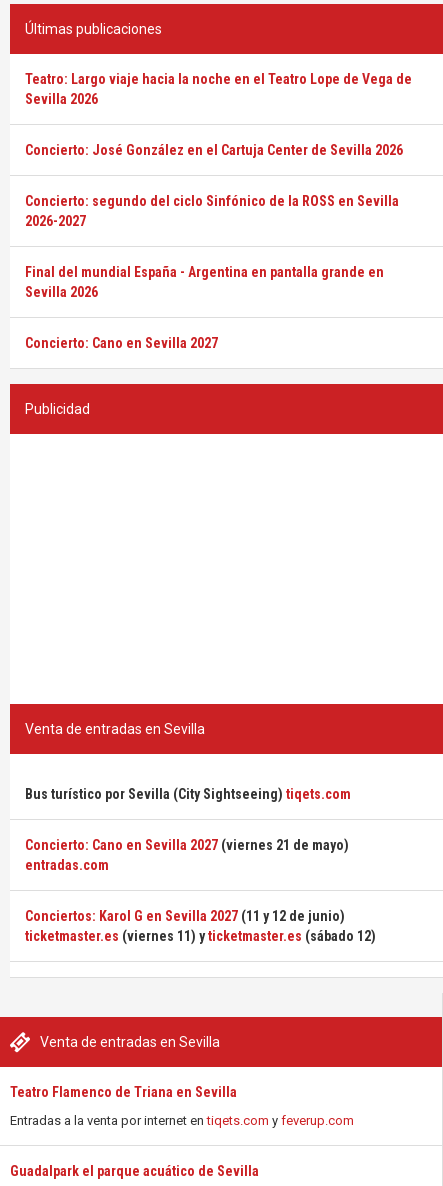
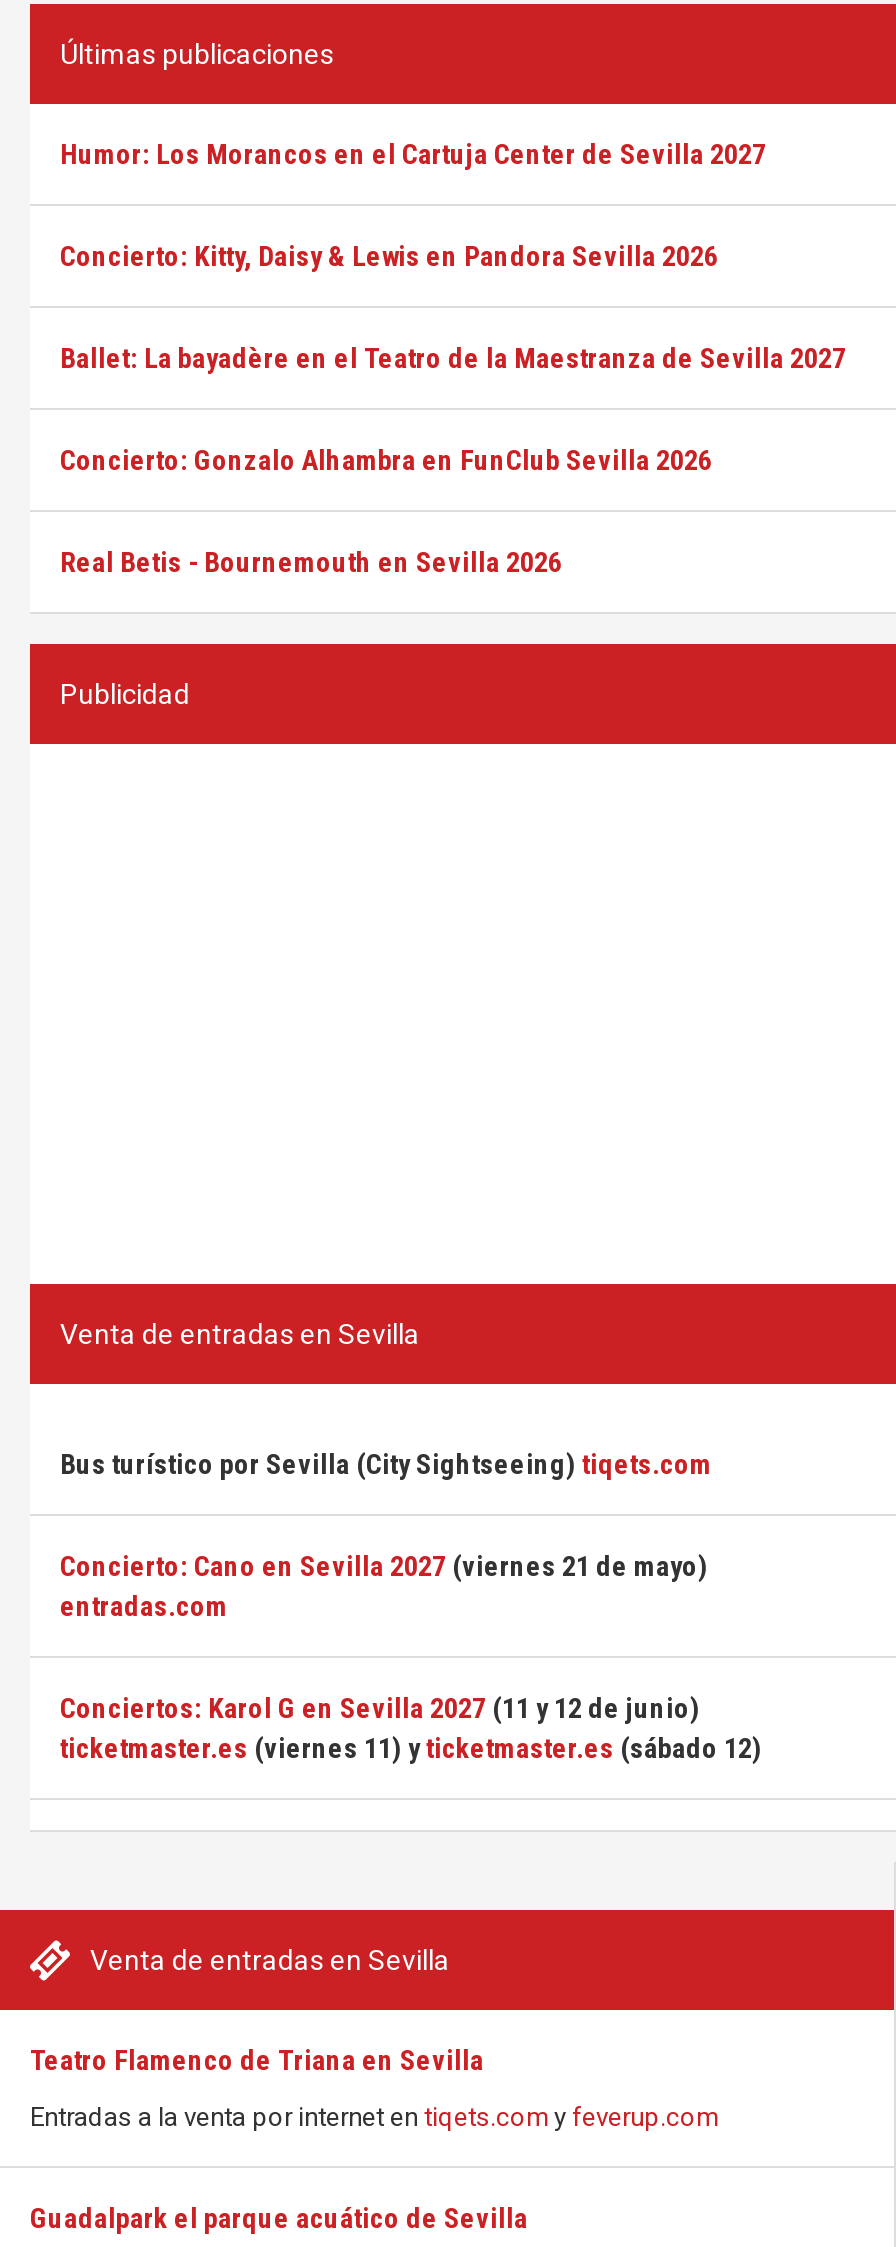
- Teatro: Largo viaje hacia la noche en el Teatro Lope de Vega de
- Sevilla 2026
+ Humor: Los Morancos en el Cartuja Center de Sevilla 2027

- Concierto: José González en el Cartuja Center de Sevilla 2026
+ Concierto: Kitty, Daisy & Lewis en Pandora Sevilla 2026

- Concierto: segundo del ciclo Sinfónico de la ROSS en Sevilla
- 2026-2027
+ Ballet: La bayadère en el Teatro de la Maestranza de Sevilla 2027

- Final del mundial España - Argentina en pantalla grande en
- Sevilla 2026
+ Concierto: Gonzalo Alhambra en FunClub Sevilla 2026

- Concierto: Cano en Sevilla 2027
+ Real Betis - Bournemouth en Sevilla 2026
